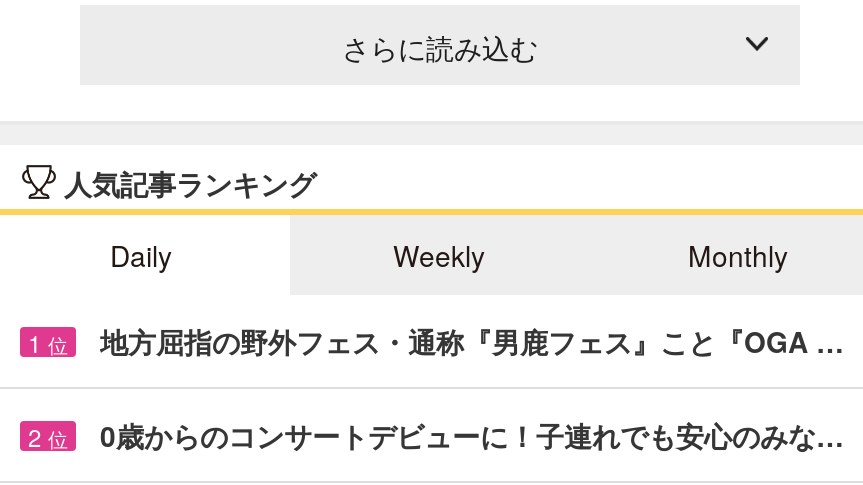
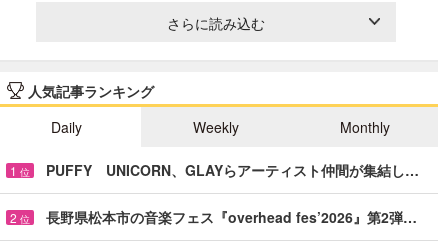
- 地方屈指の野外フェス・通称『男鹿フェス』こと『OGA …
+ PUFFY UNICORN、GLAYらアーティスト仲間が集結し…

- 0歳からのコンサートデビューに！子連れでも安心のみな…
+ 長野県松本市の音楽フェス『overhead fes’2026』第2弾…
